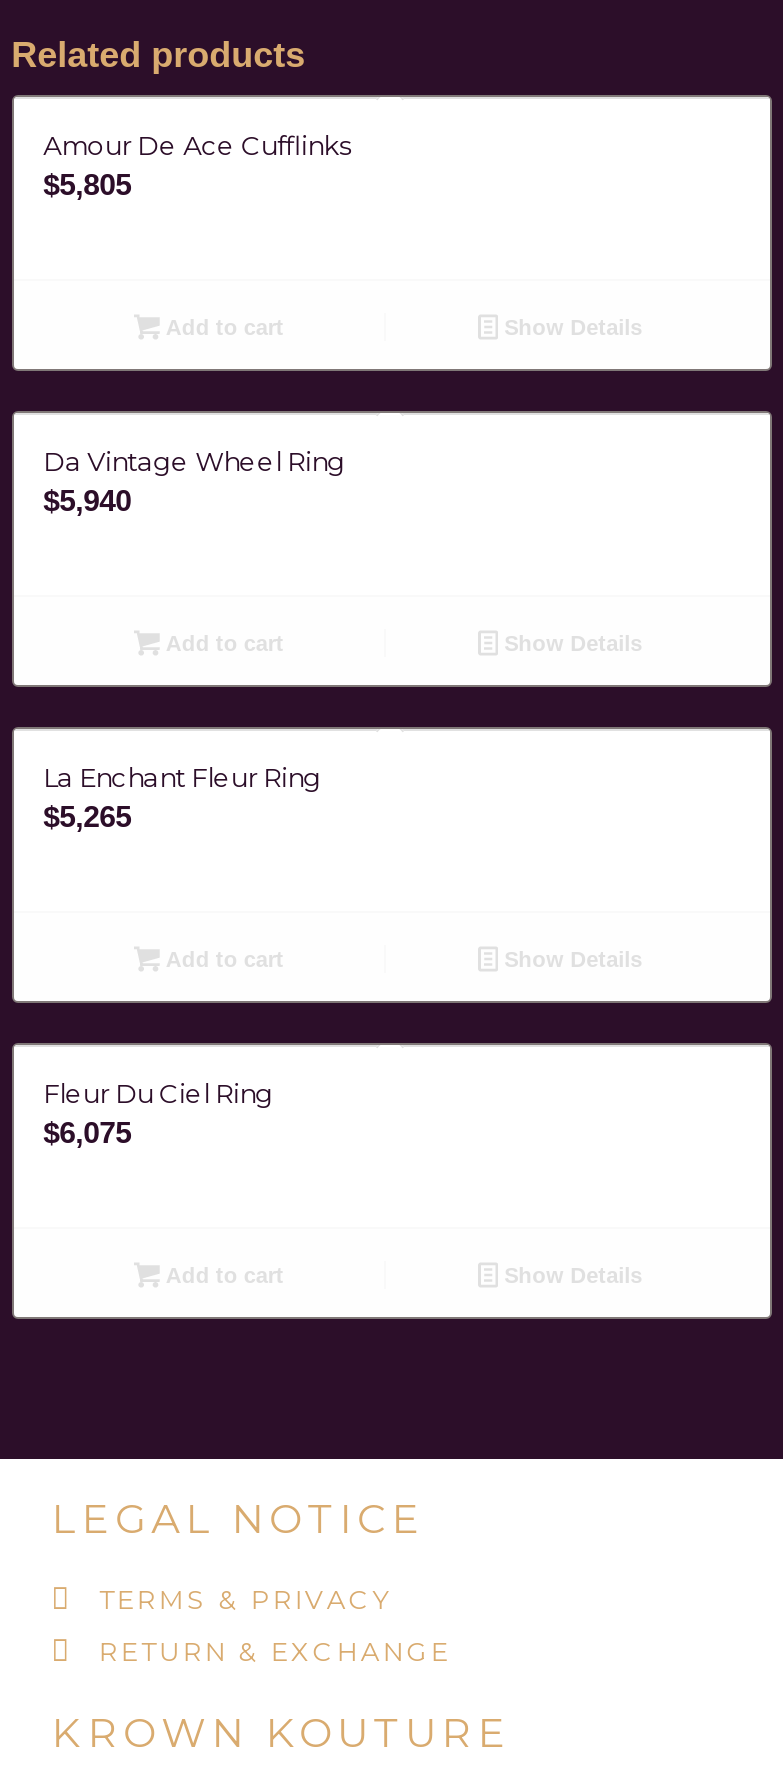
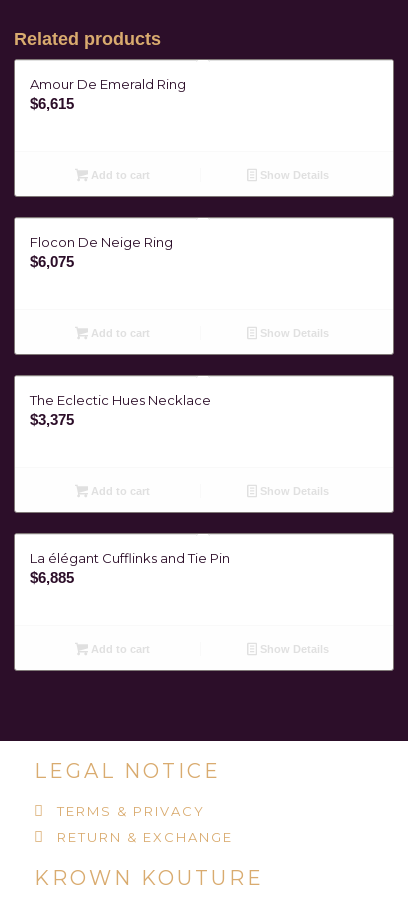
- Amour De Ace Cufflinks
+ Amour De Emerald Ring

- $5,805
+ $6,615

- Da Vintage Wheel Ring
+ Flocon De Neige Ring

- $5,940
+ $6,075

- La Enchant Fleur Ring
- $5,265
+ The Eclectic Hues Necklace
+ $3,375

- Fleur Du Ciel Ring
- $6,075
+ La élégant Cufflinks and Tie Pin
+ $6,885
